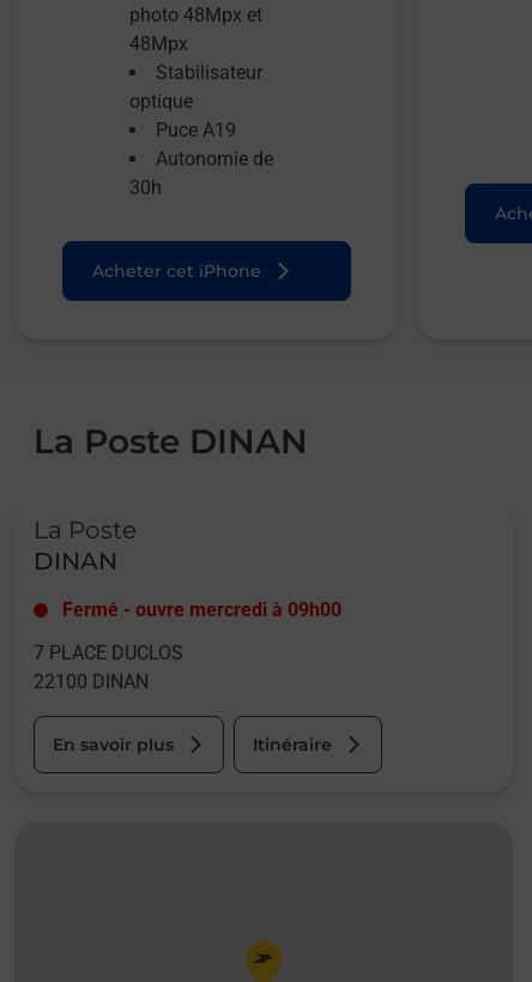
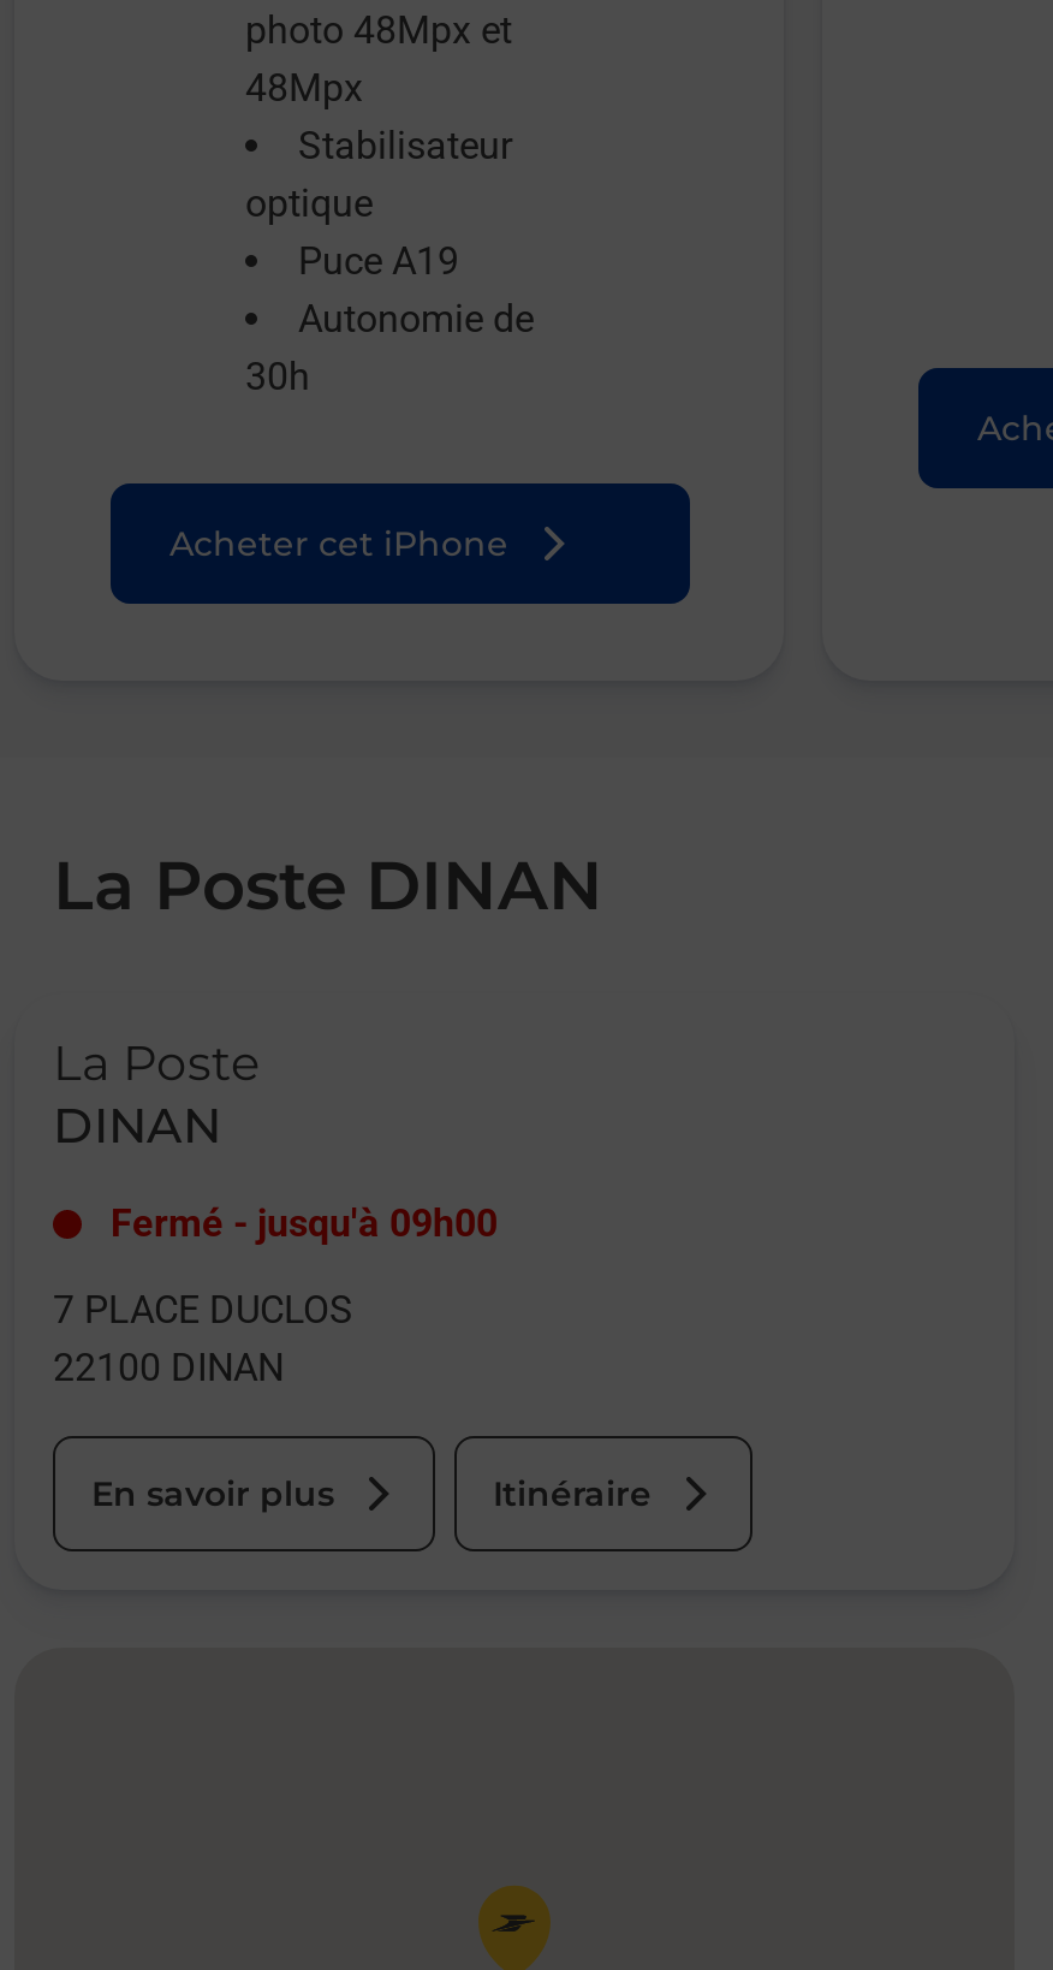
- Fermé - ouvre mercredi à 09h00
+ Fermé - jusqu'à 09h00
